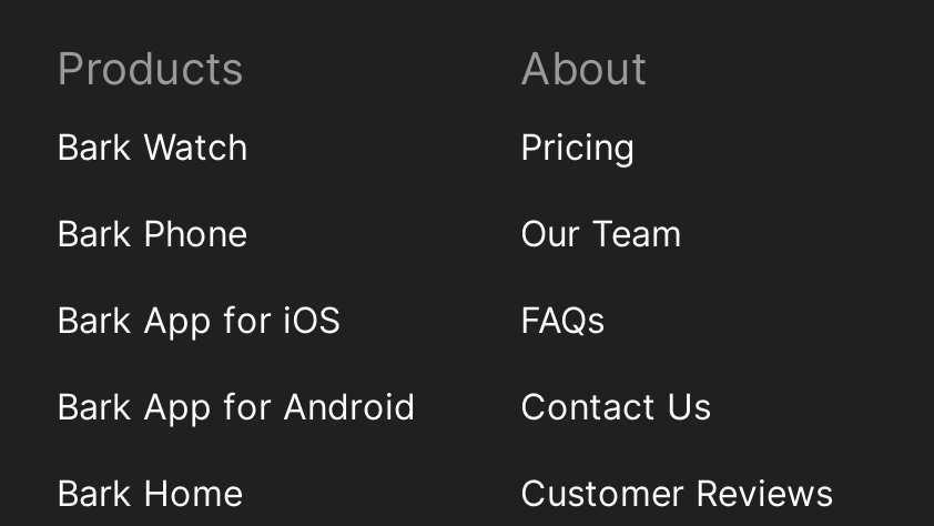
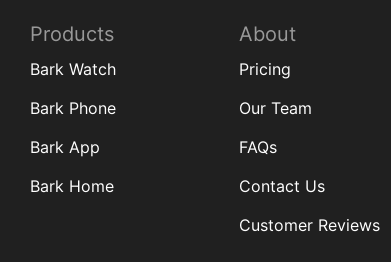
- Bark App for iOS
- Bark App for Android
+ Bark App

moved up: Bark Home
